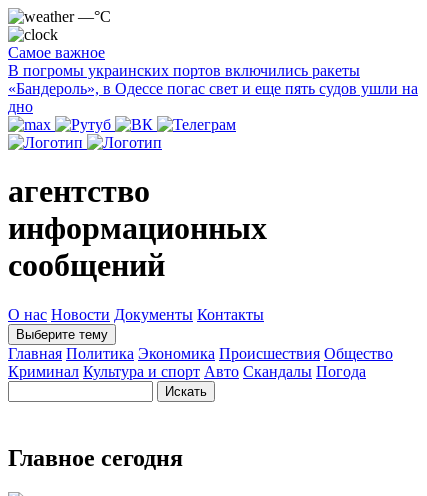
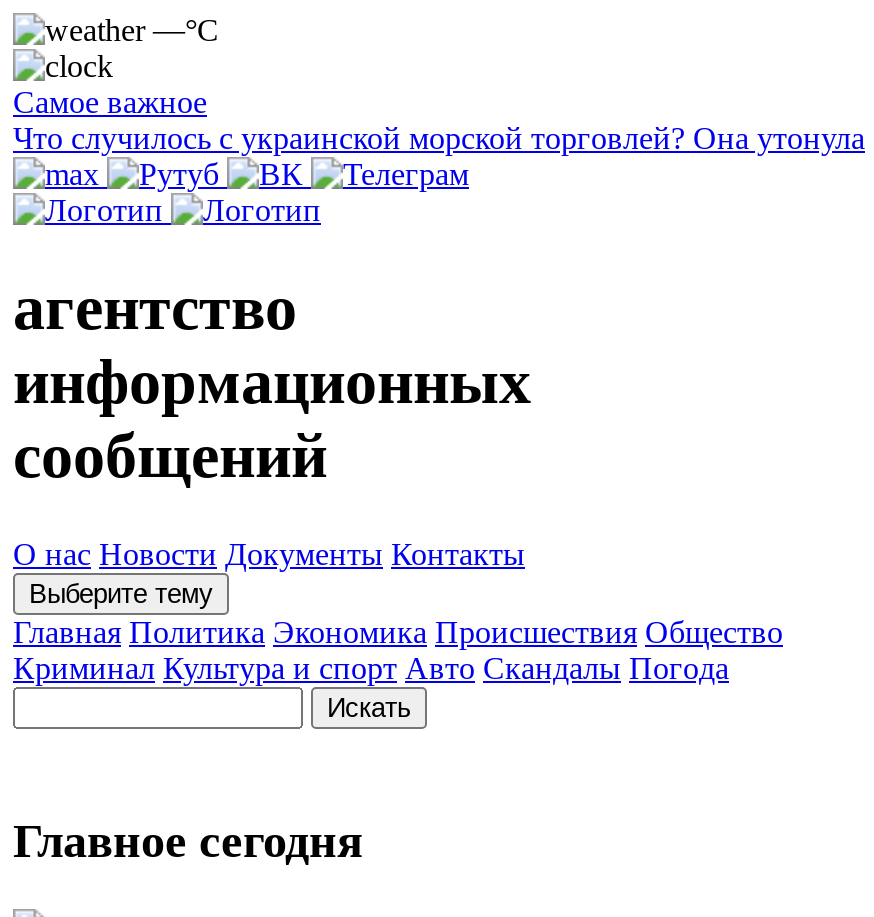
- В погромы украинских портов включились ракеты
- «Бандероль», в Одессе погас свет и еще пять судов ушли на
- дно
+ Что случилось с украинской морской торговлей? Она утонула
